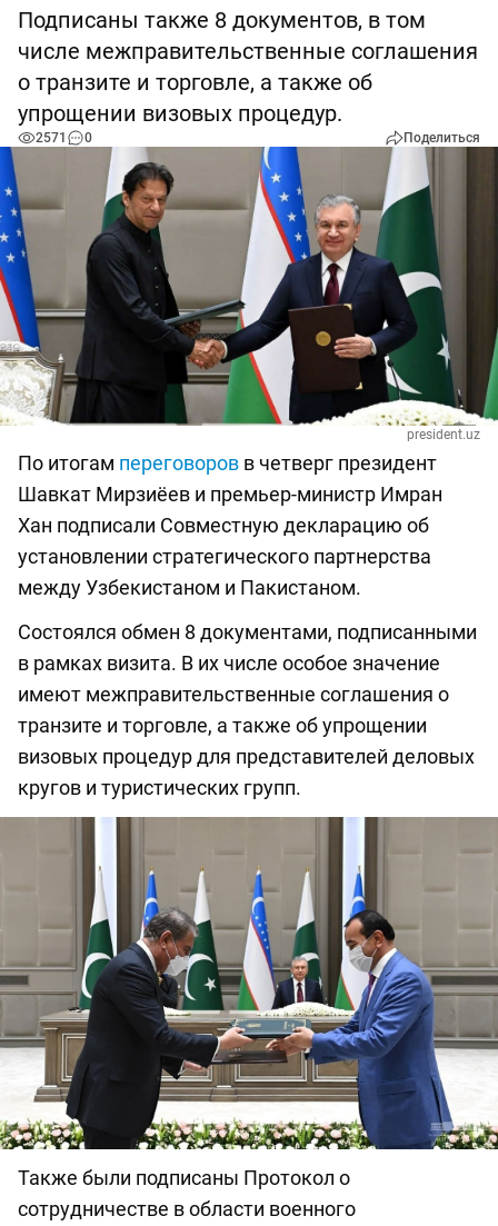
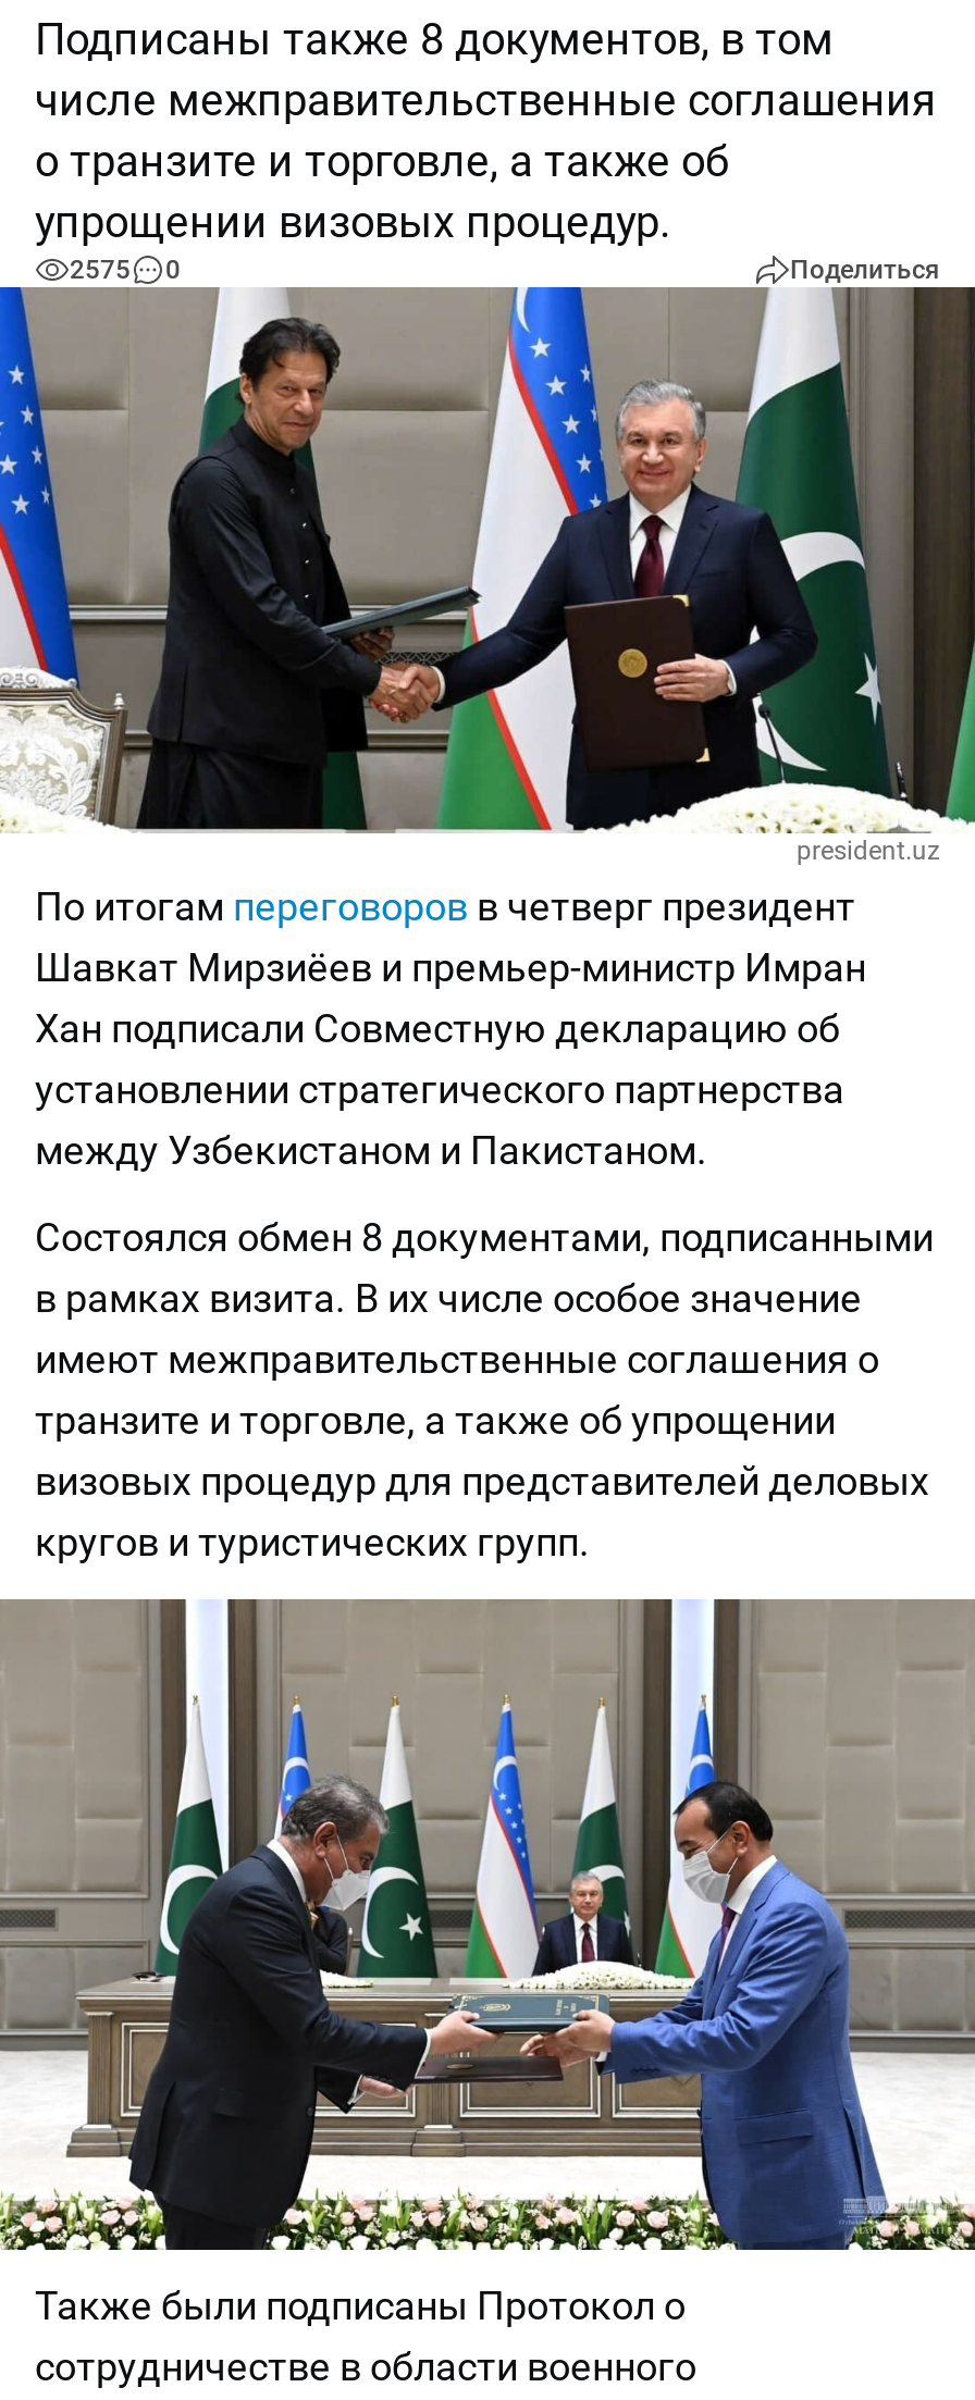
- 2571 0
+ 2575 0
